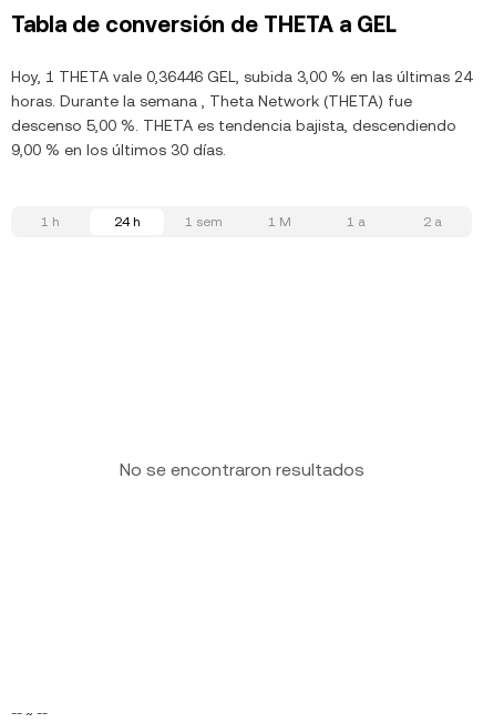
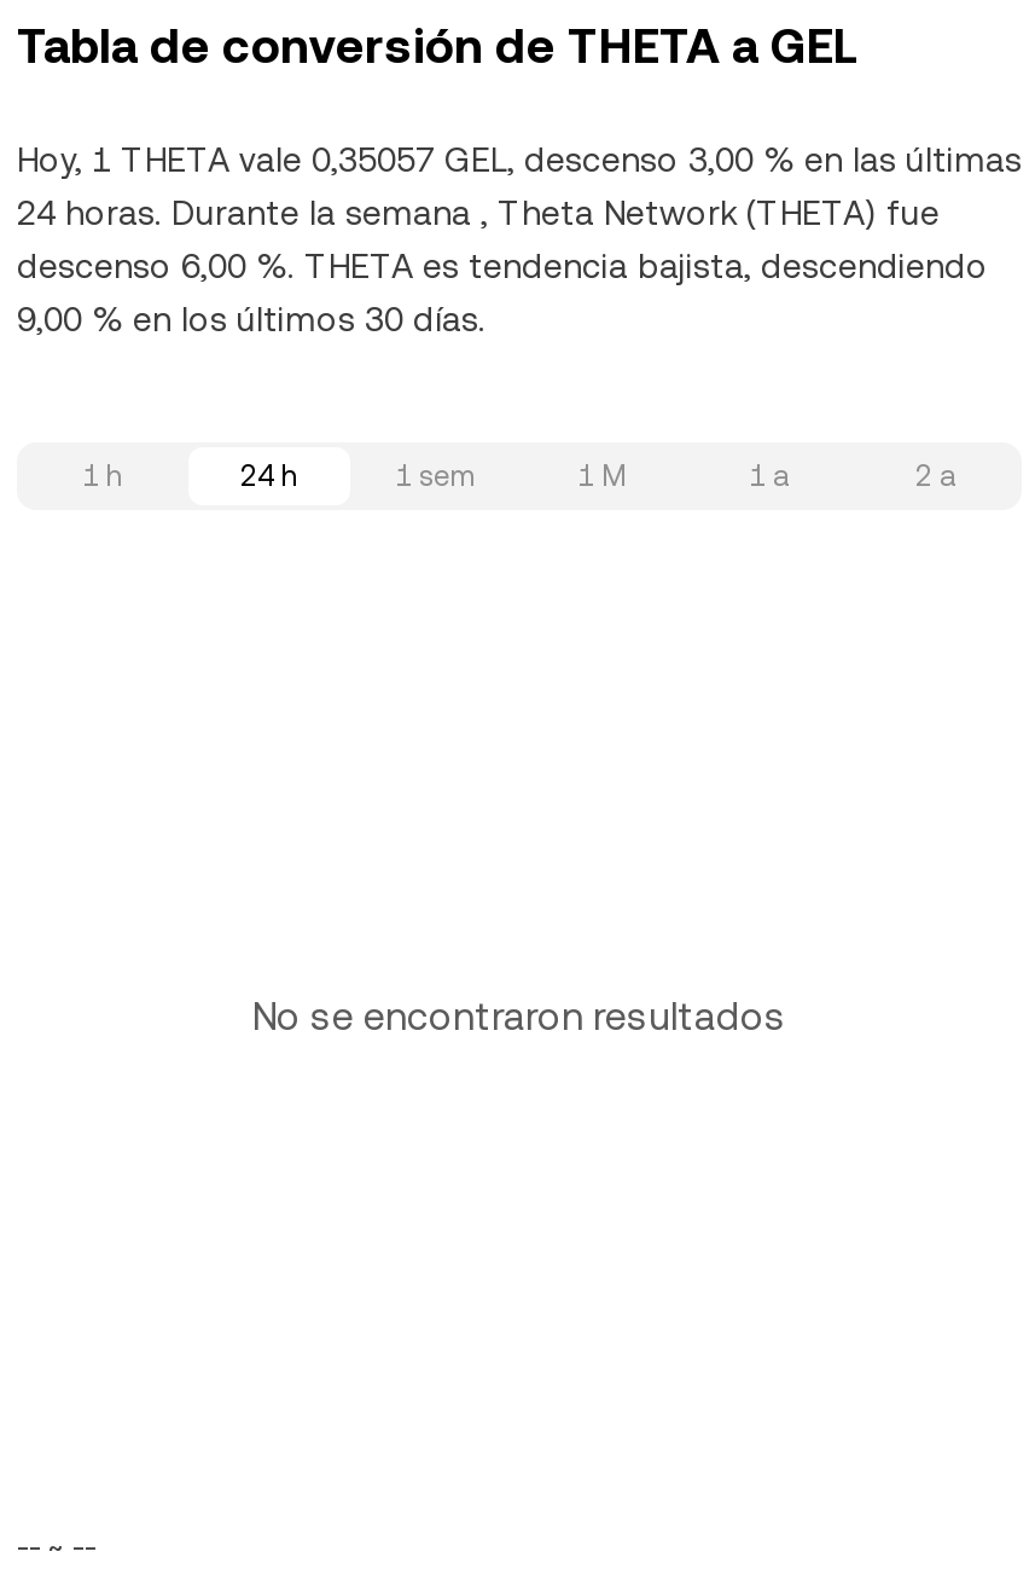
- Hoy, 1 THETA vale 0,36446 GEL, subida 3,00 % en las últimas 24
- horas. Durante la semana , Theta Network (THETA) fue
- descenso 5,00 %. THETA es tendencia bajista, descendiendo
+ Hoy, 1 THETA vale 0,35057 GEL, descenso 3,00 % en las últimas
+ 24 horas. Durante la semana , Theta Network (THETA) fue
+ descenso 6,00 %. THETA es tendencia bajista, descendiendo
